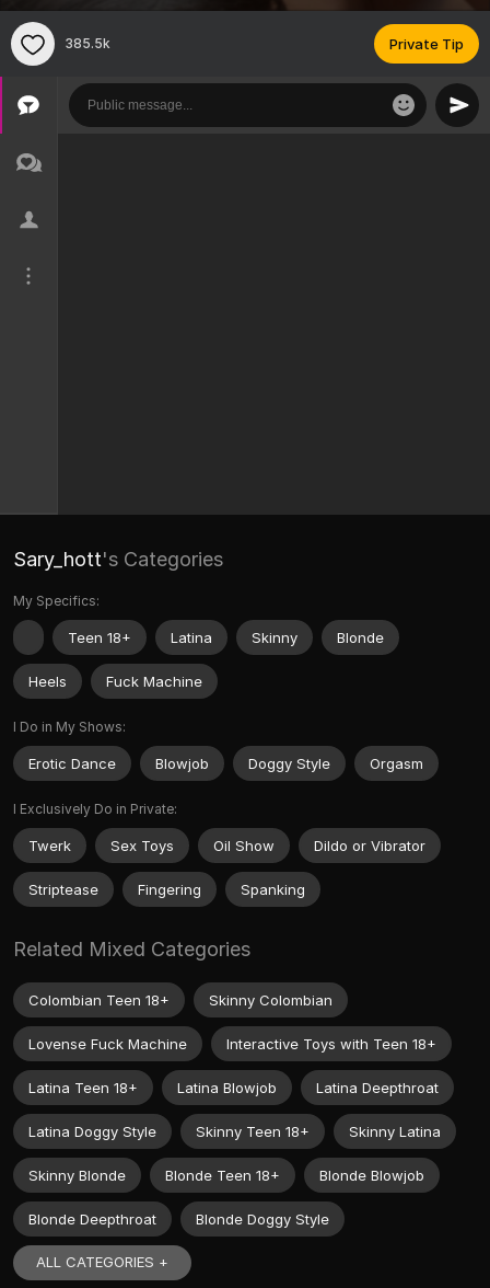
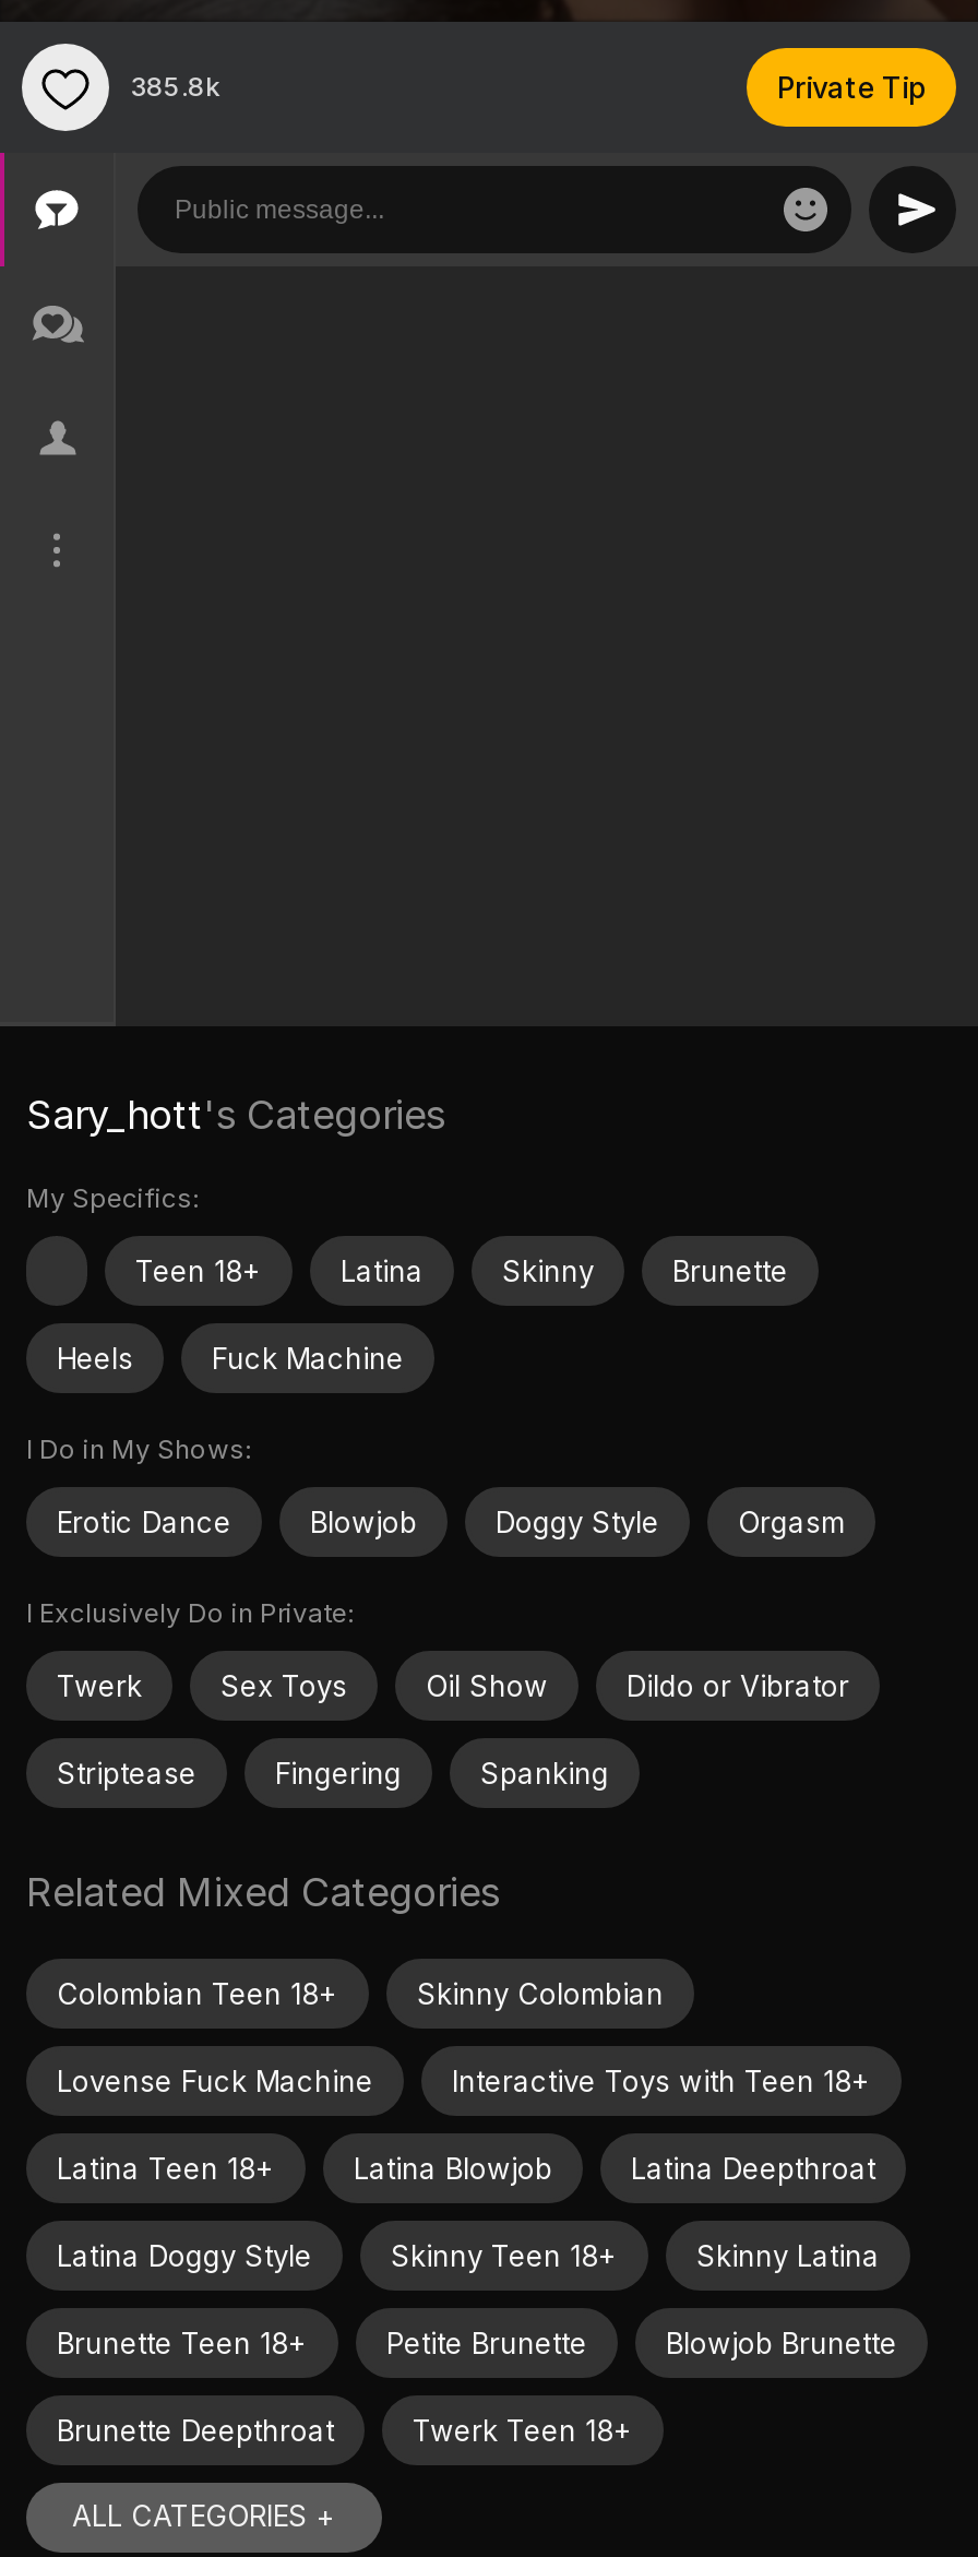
- 385.5k
+ 385.8k

- Blonde
+ Brunette

- Skinny Blonde
- Blonde Teen 18+
- Blonde Blowjob
+ Brunette Teen 18+
+ Petite Brunette
+ Blowjob Brunette

- Blonde Deepthroat
- Blonde Doggy Style
+ Brunette Deepthroat
+ Twerk Teen 18+
